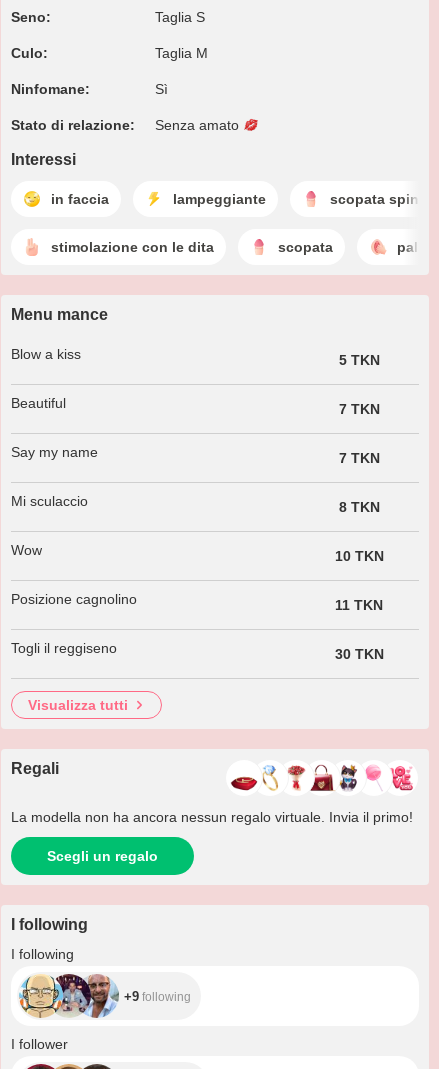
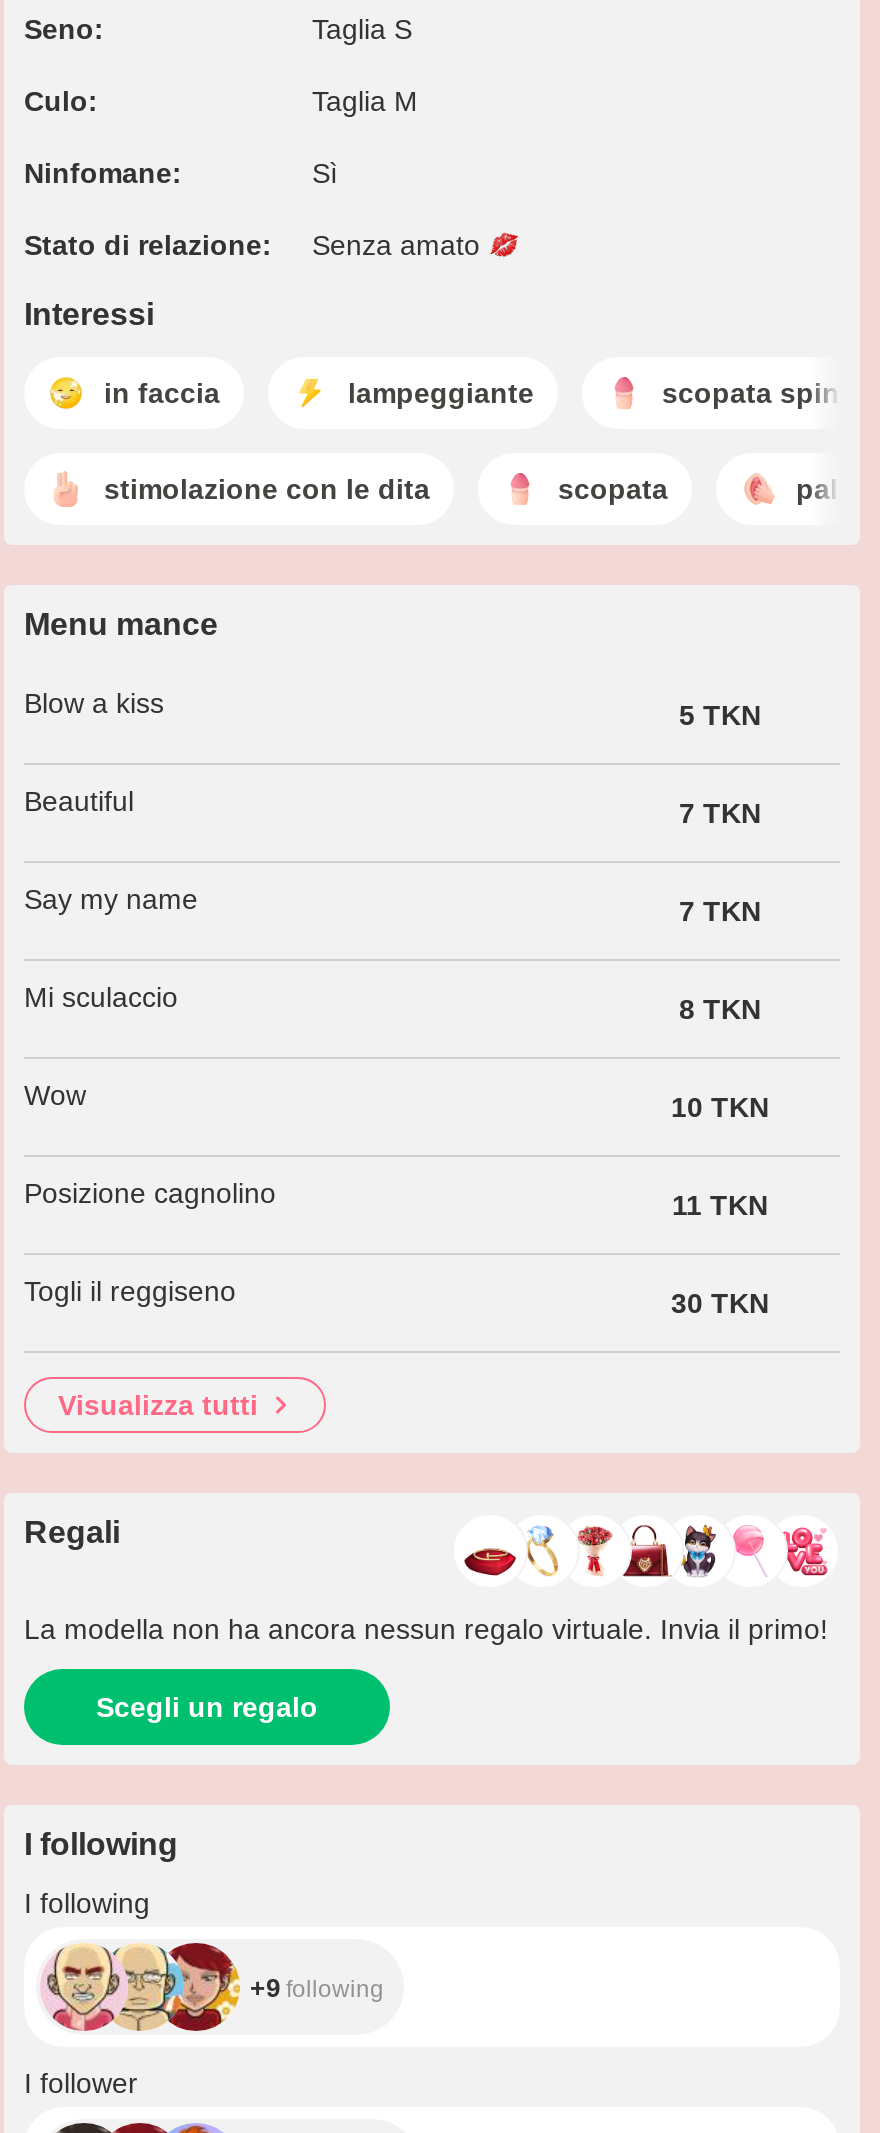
- [image]
+ [image]
